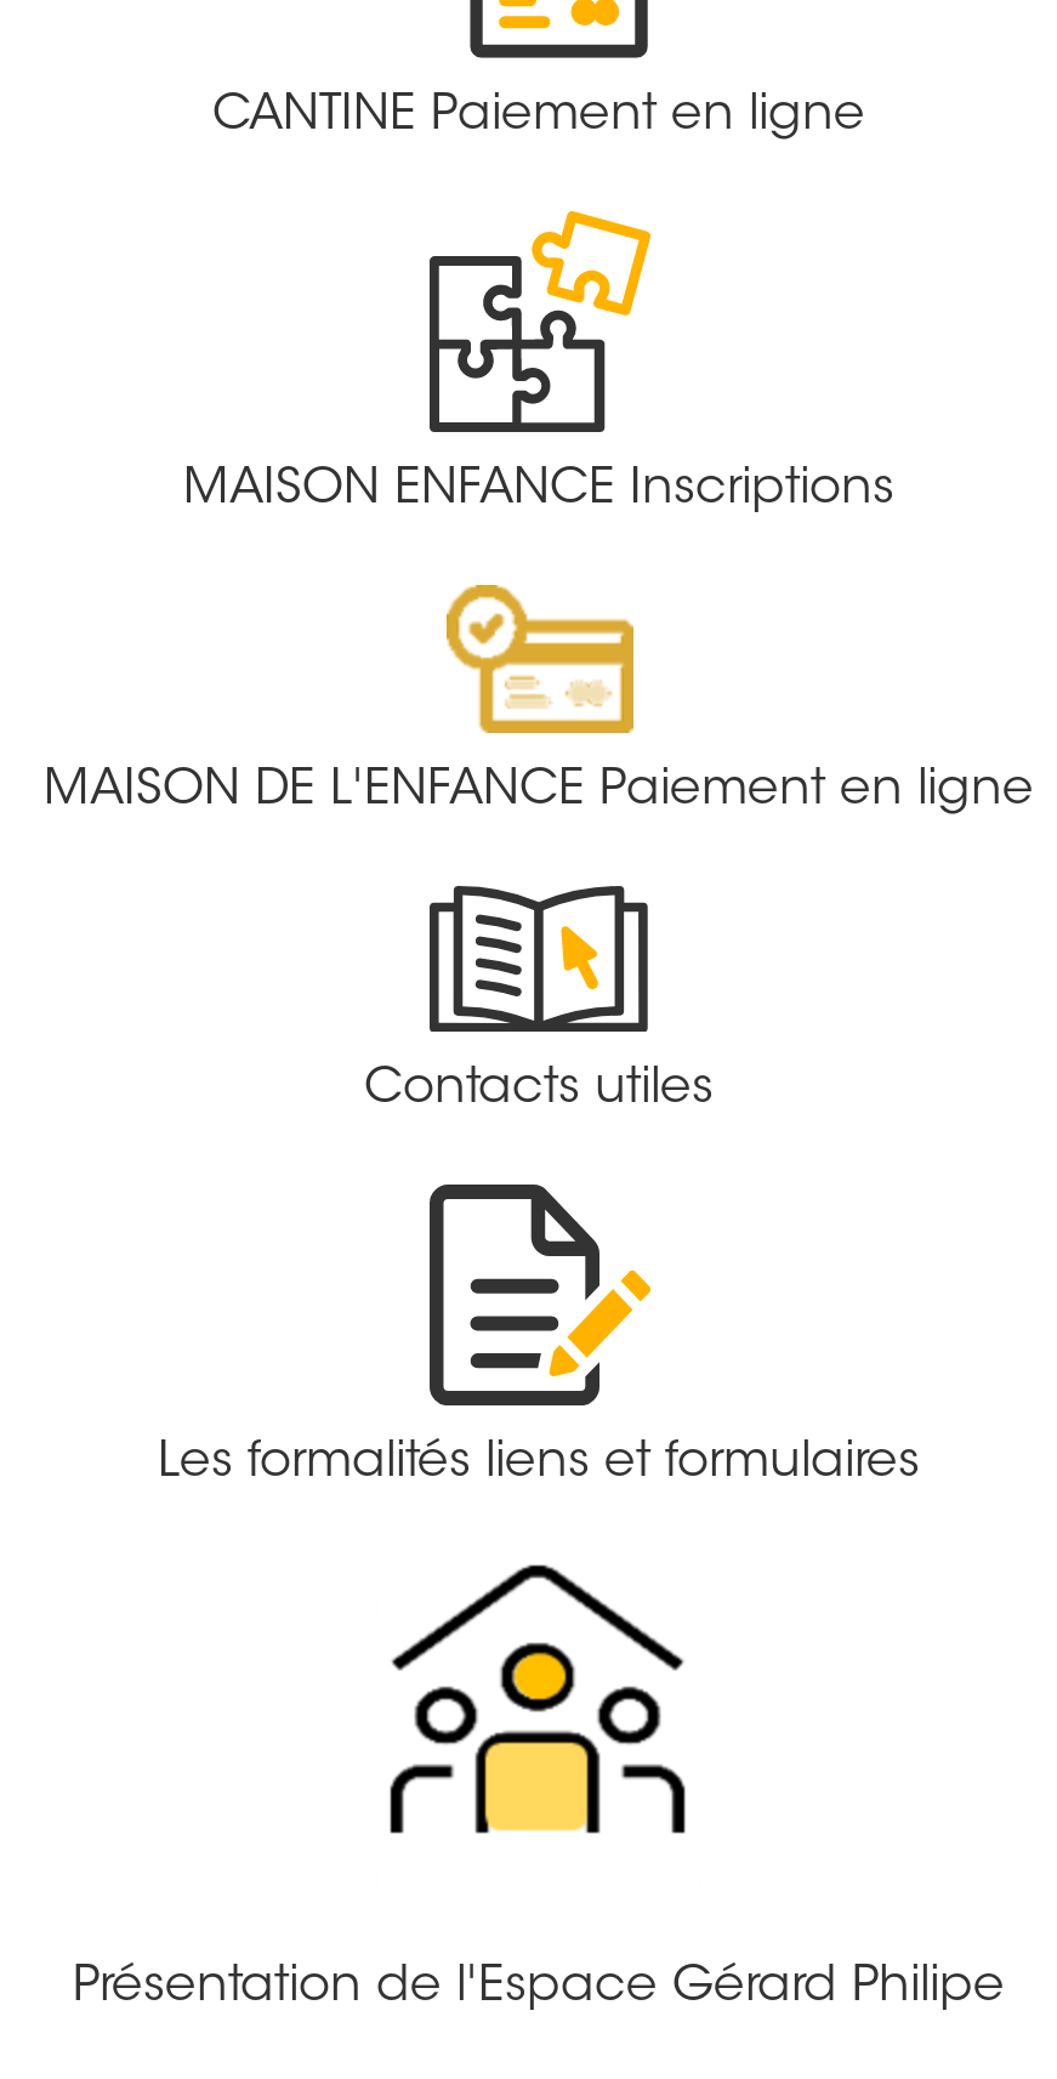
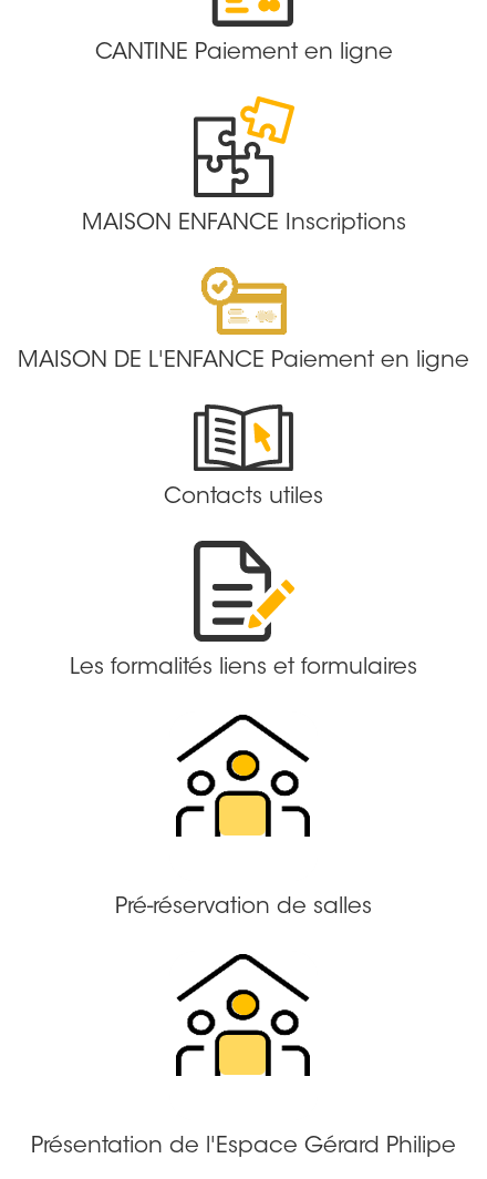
+ Pré-réservation de salles
